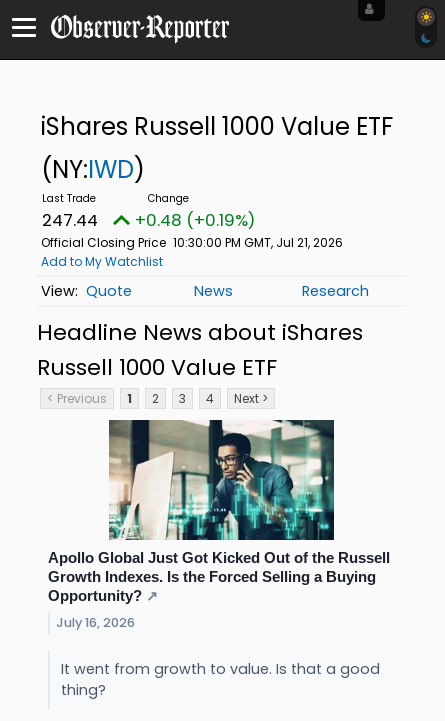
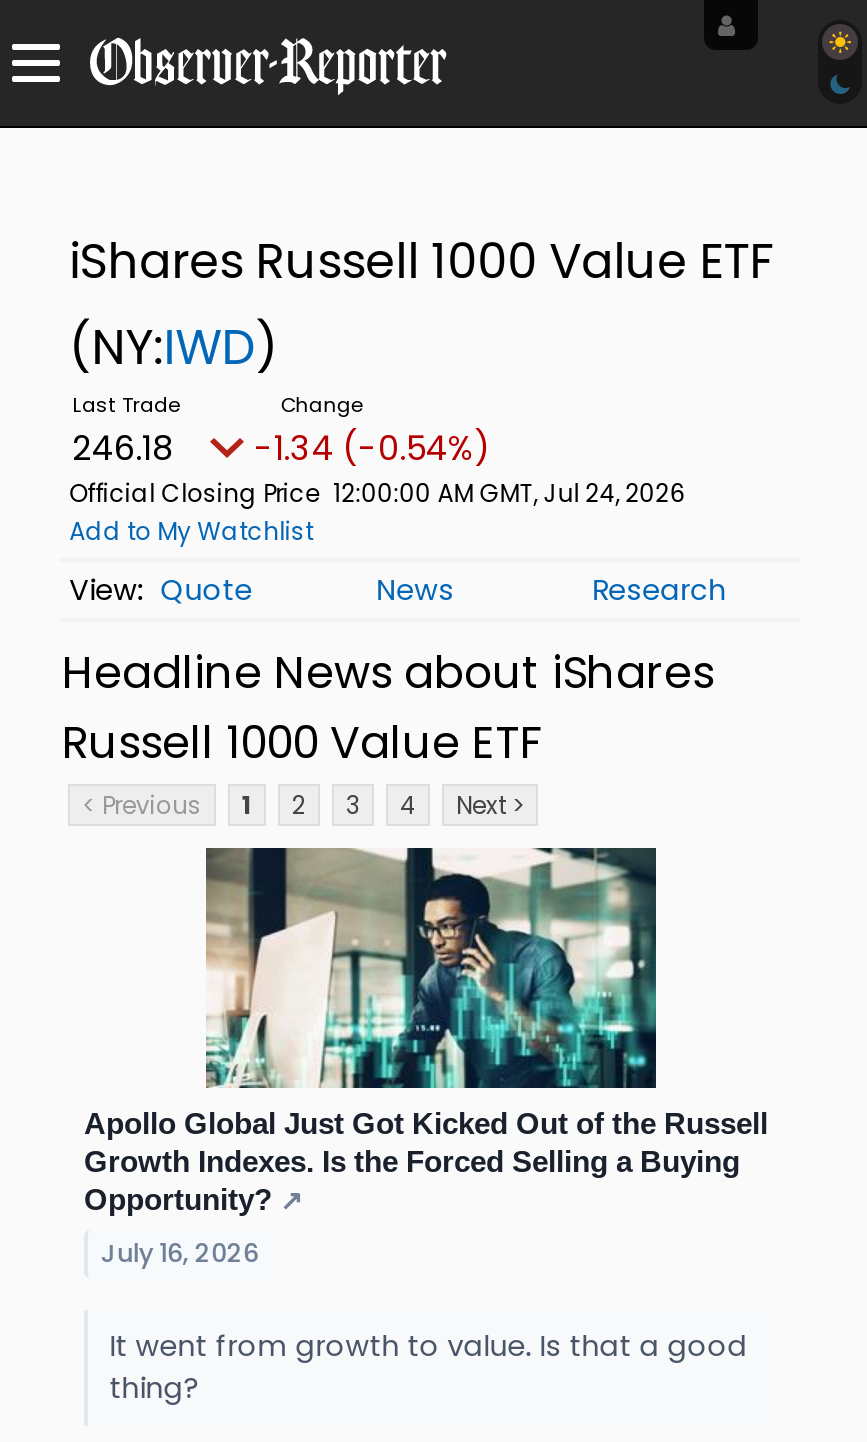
- 247.44
+ 246.18

- +0.48 (+0.19%)
+ -1.34 (-0.54%)

- Official Closing Price 10:30:00 PM GMT, Jul 21, 2026
+ Official Closing Price 12:00:00 AM GMT, Jul 24, 2026
